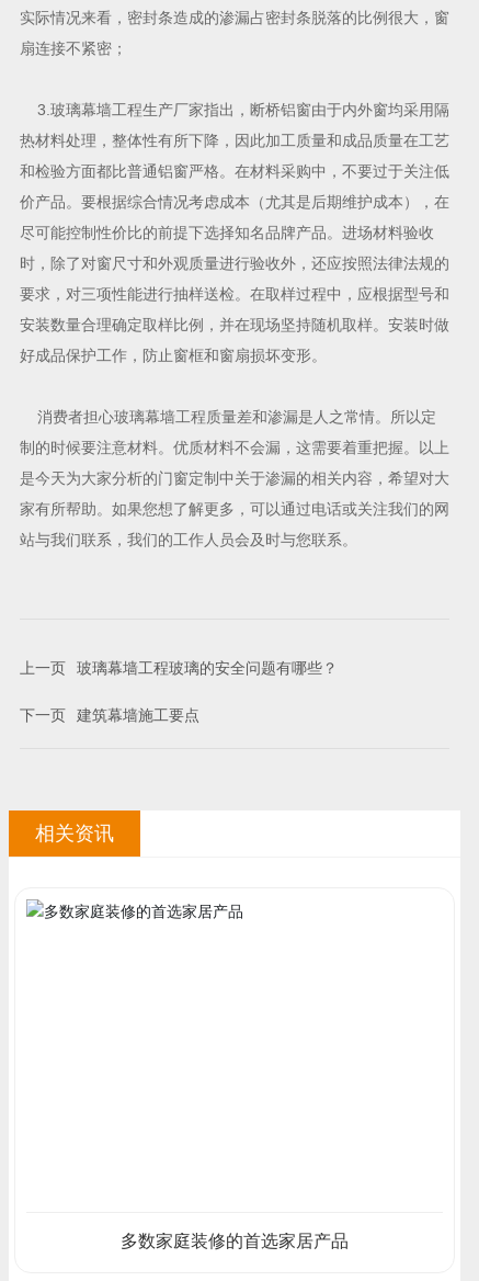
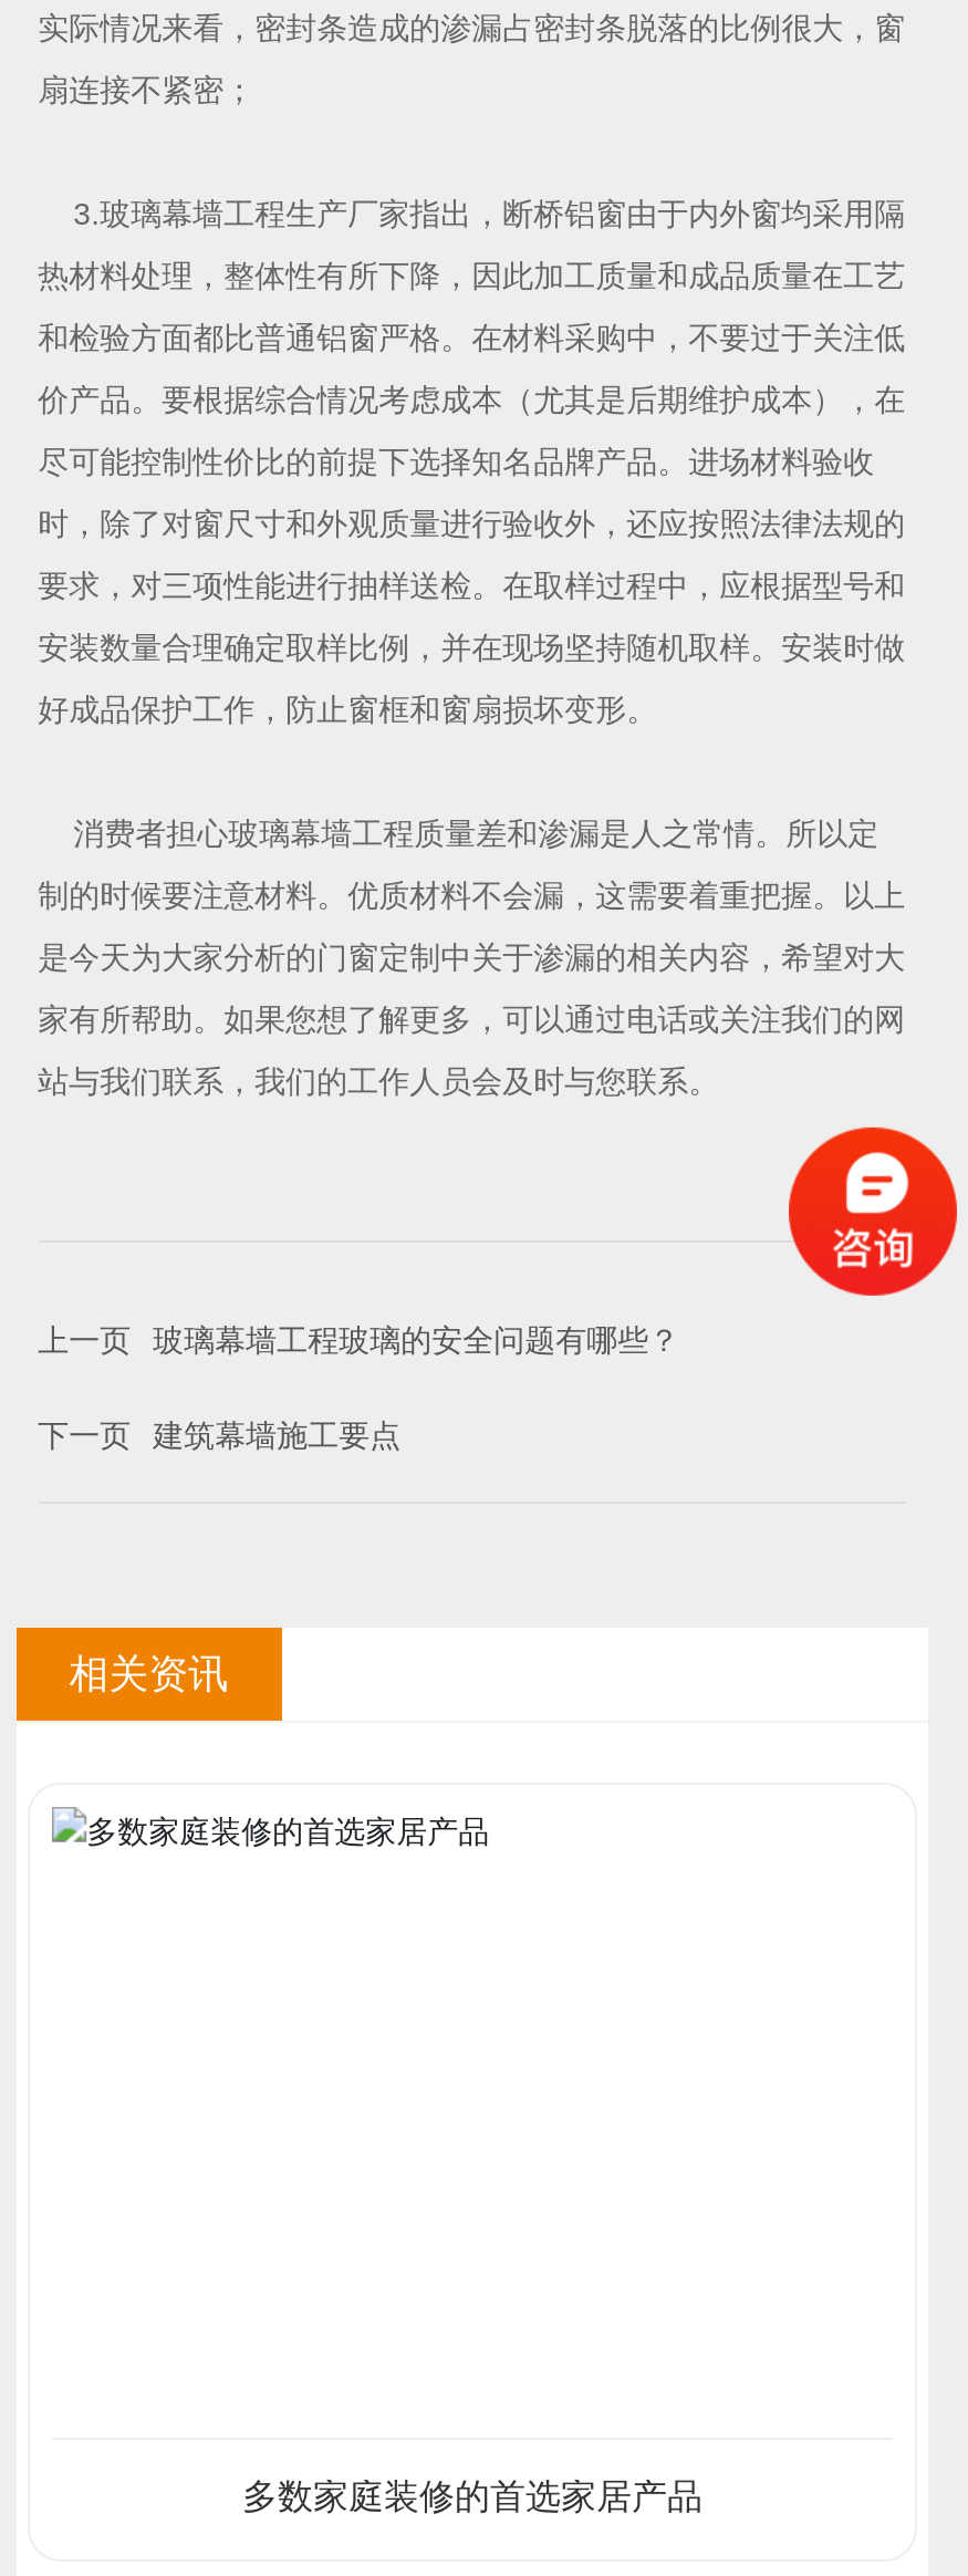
+ [image]
